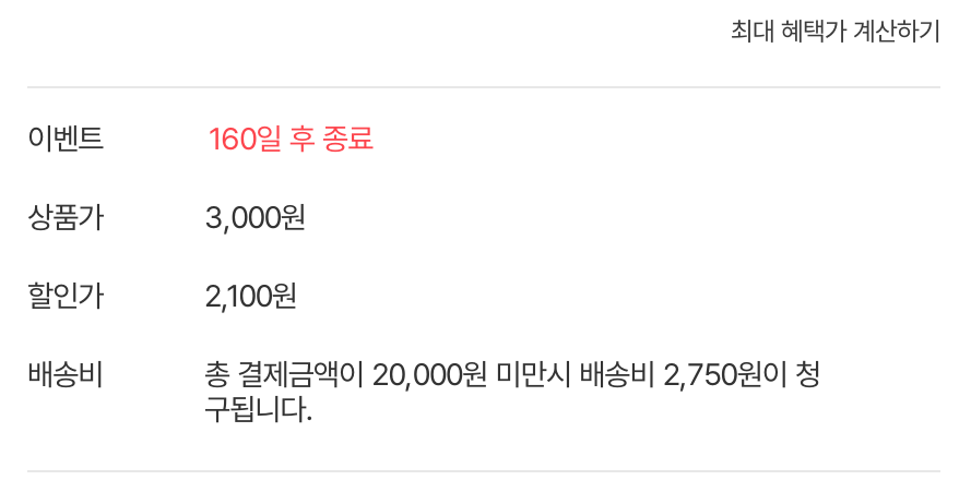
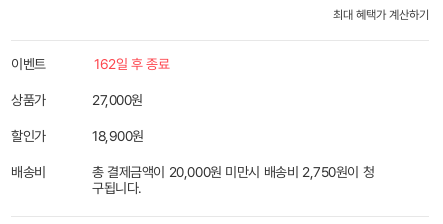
- 160일 후 종료
+ 162일 후 종료

- 3,000원
+ 27,000원

- 2,100원
+ 18,900원
